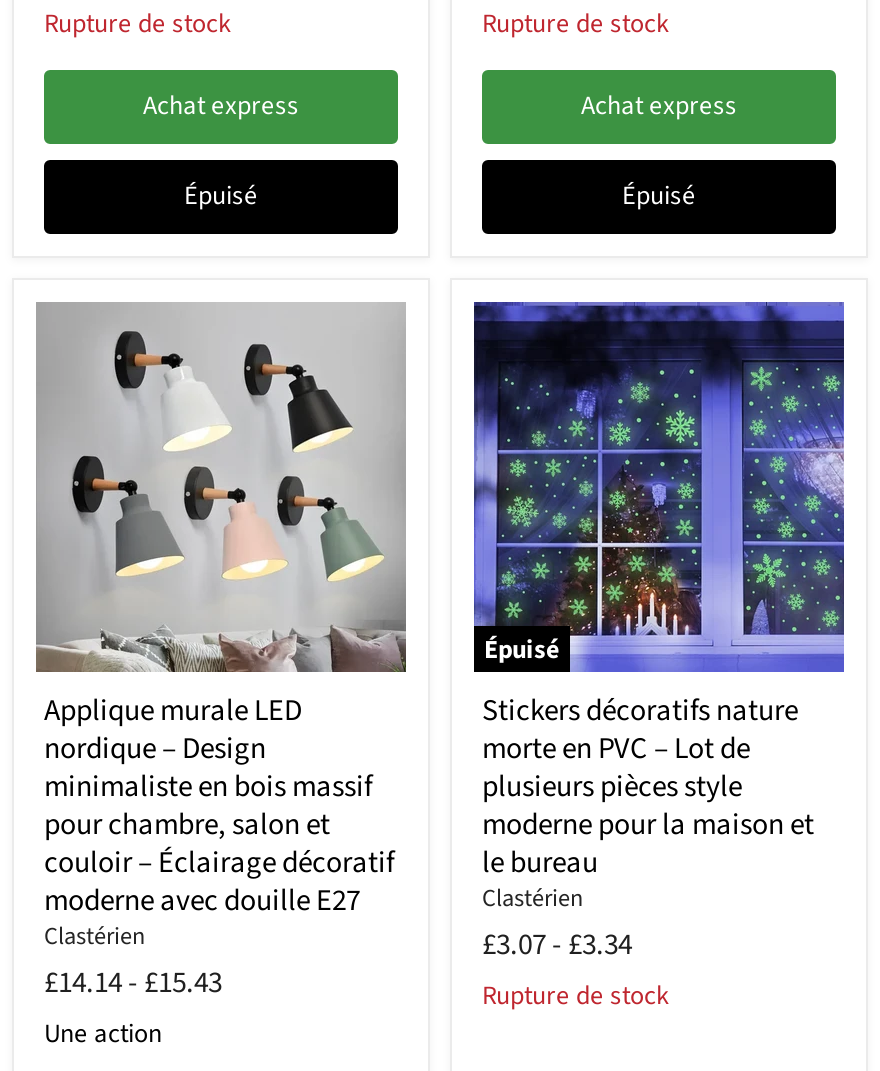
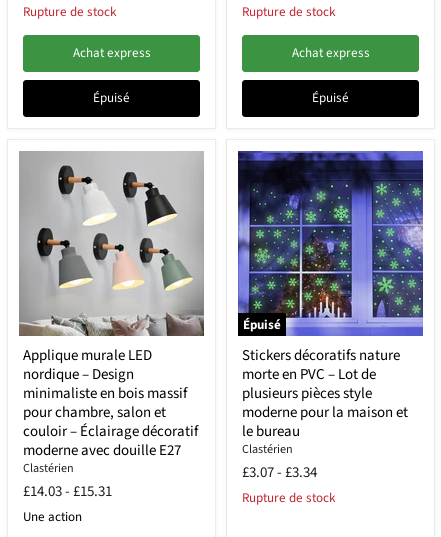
- £14.14- £15.43
+ £14.03- £15.31
